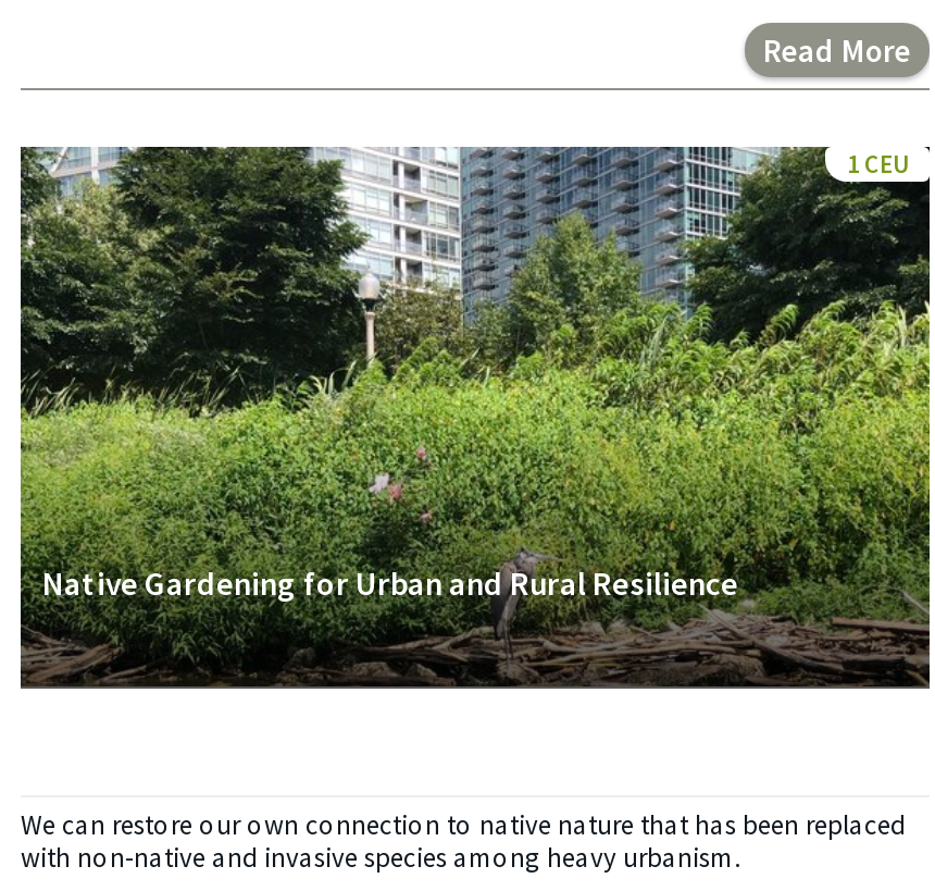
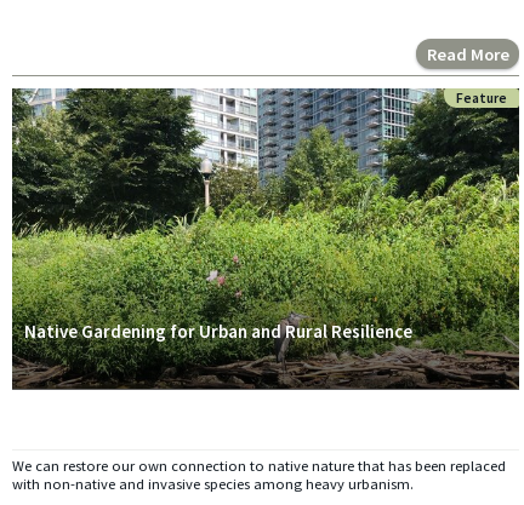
- 1 CEU
+ Feature
